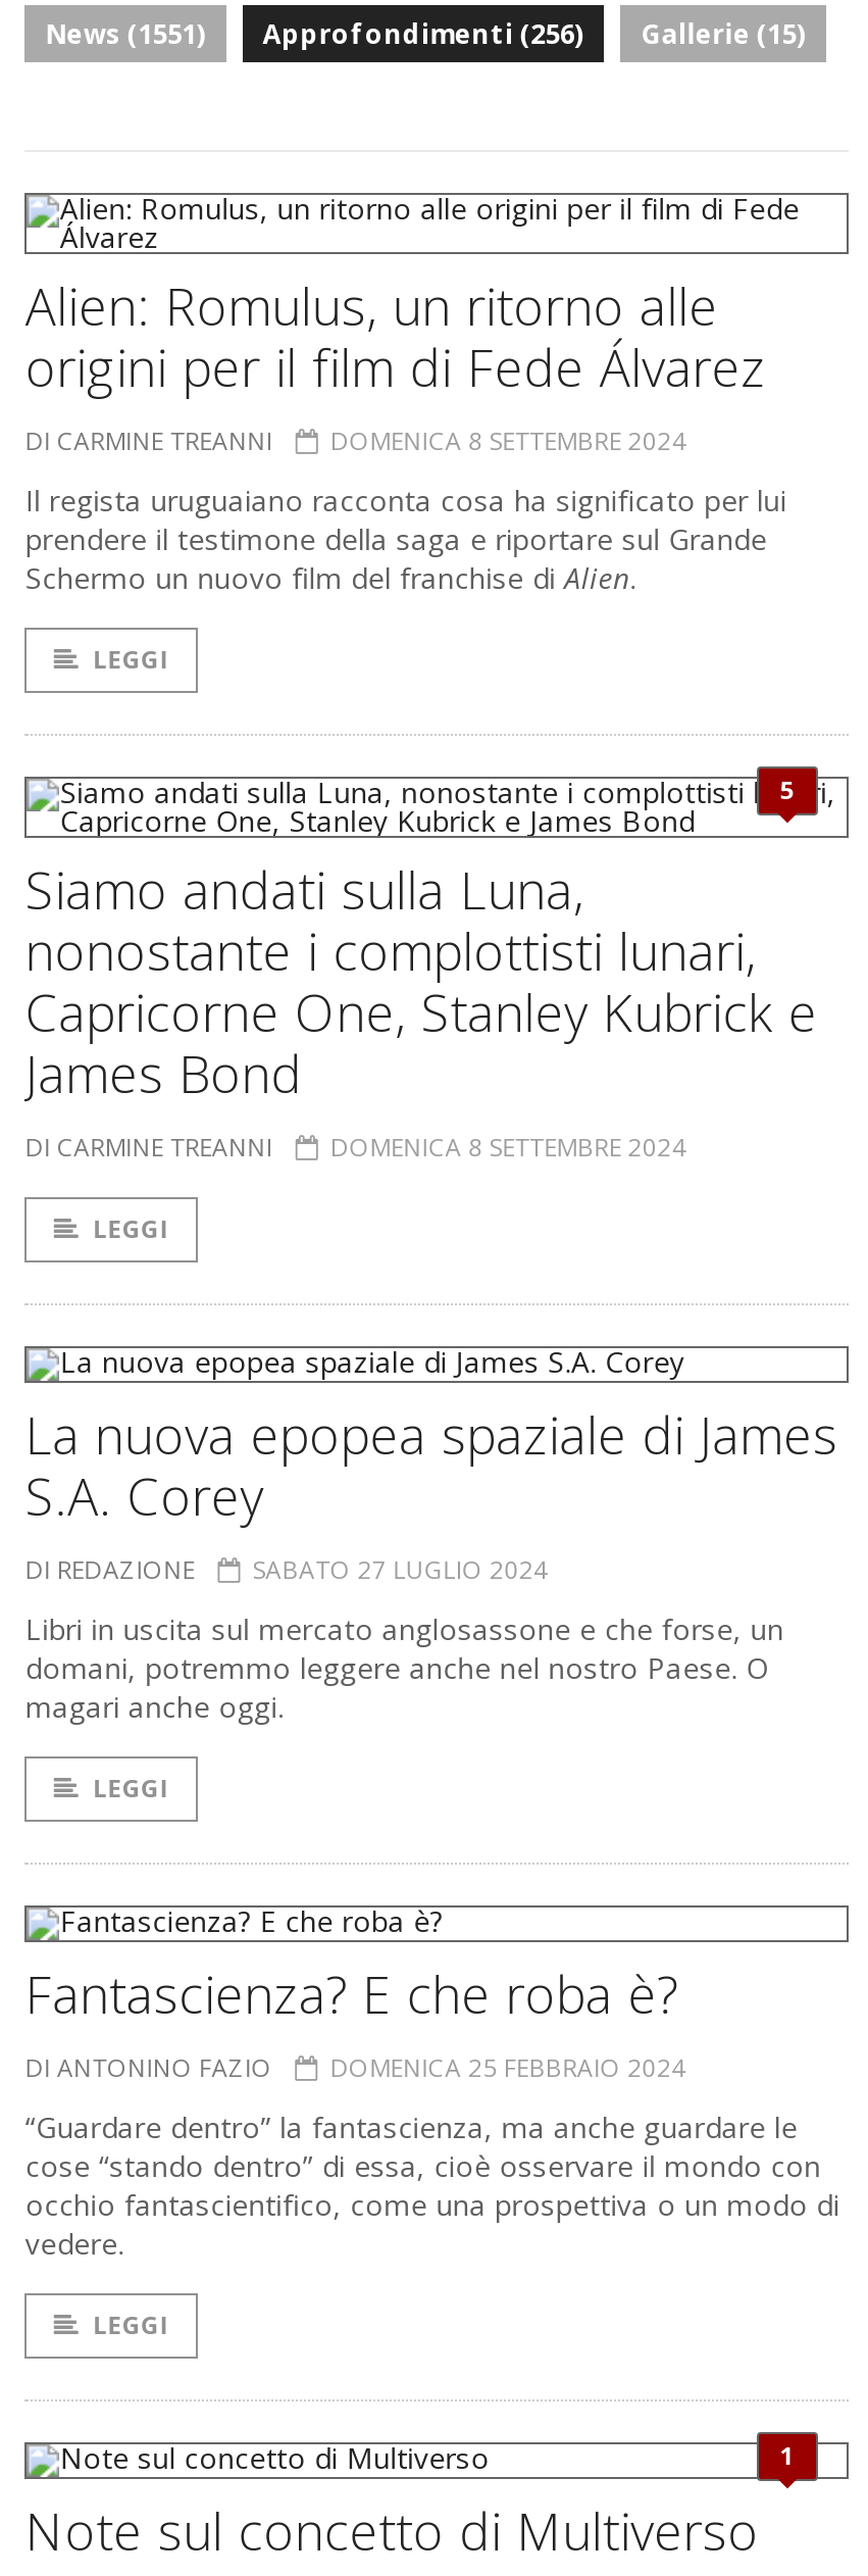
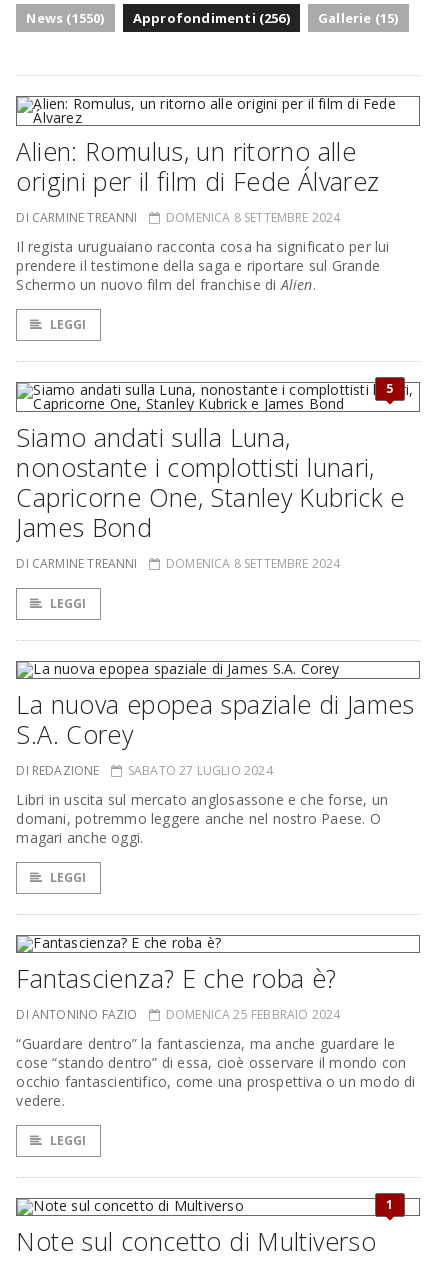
- News (1551) Approfondimenti (256) Gallerie (15)
+ News (1550) Approfondimenti (256) Gallerie (15)
